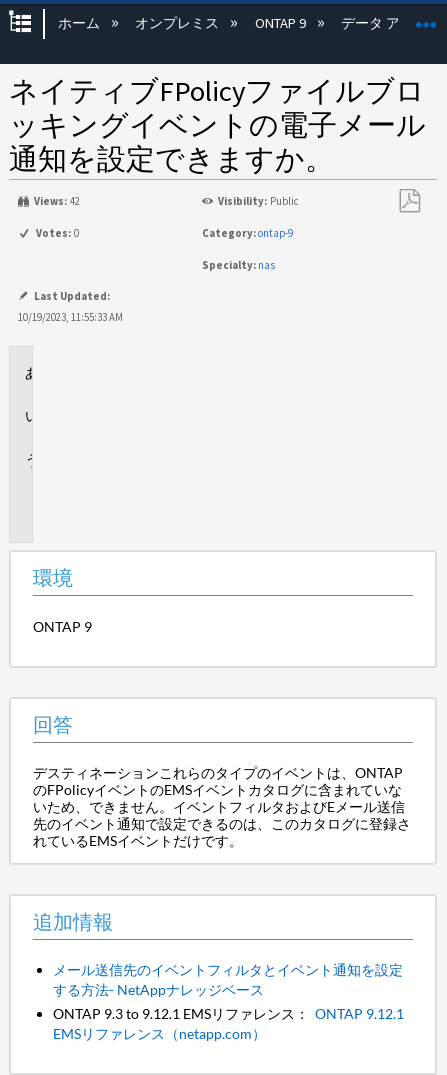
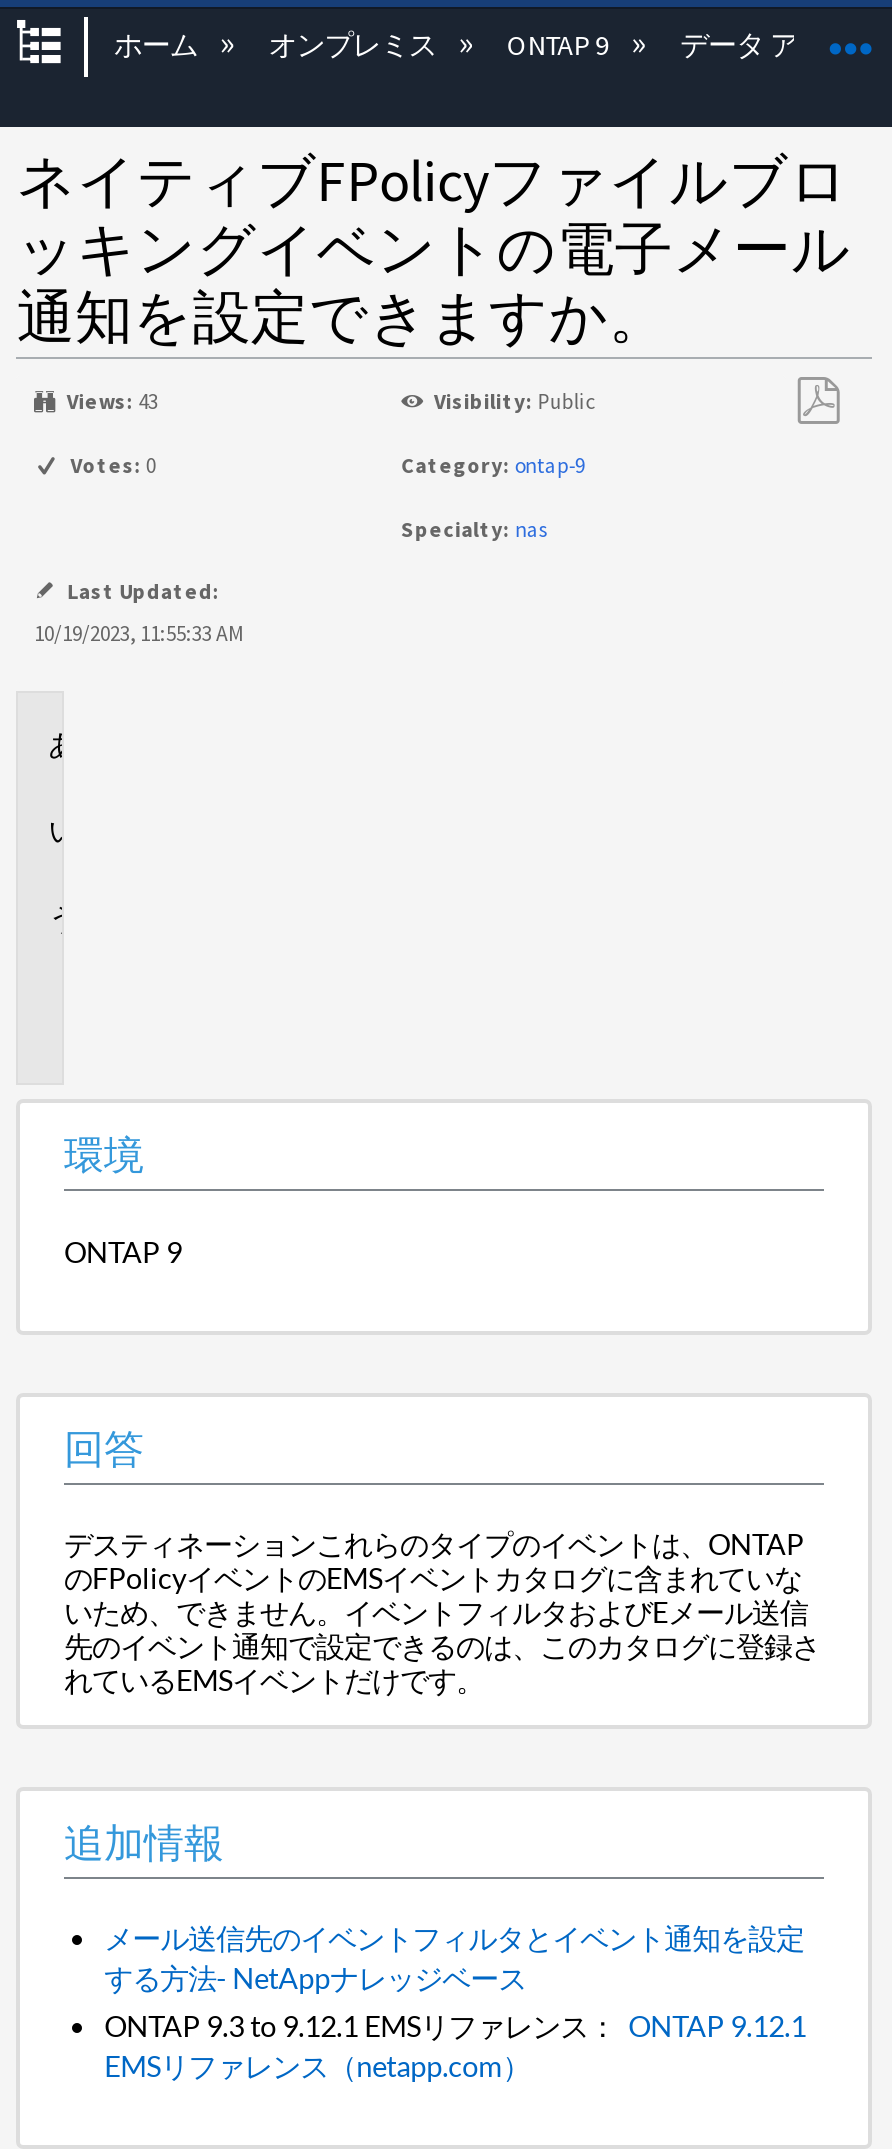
- Views: 42
+ Views: 43
